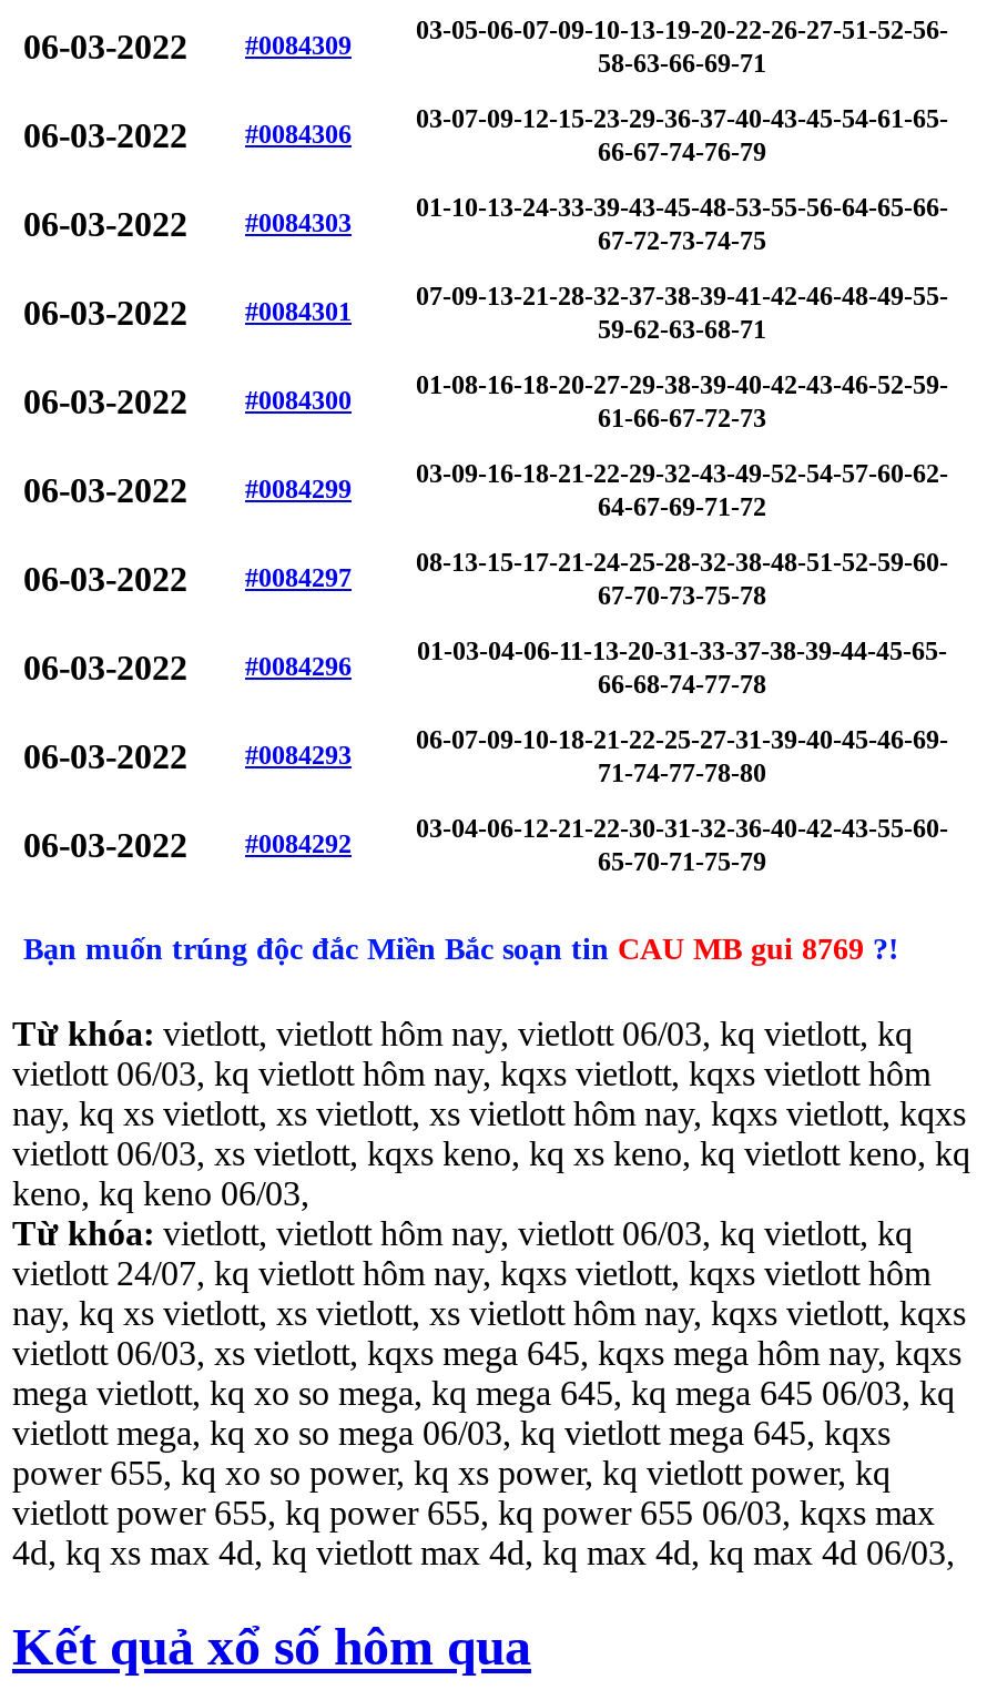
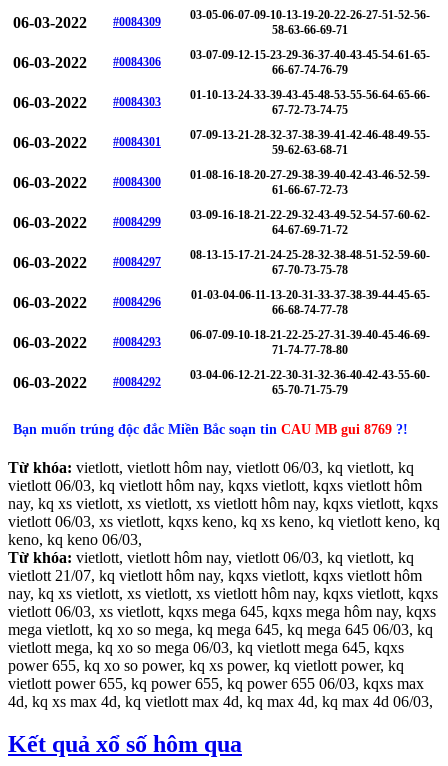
- vietlott 24/07, kq vietlott hôm nay, kqxs vietlott, kqxs vietlott hôm
+ vietlott 21/07, kq vietlott hôm nay, kqxs vietlott, kqxs vietlott hôm
